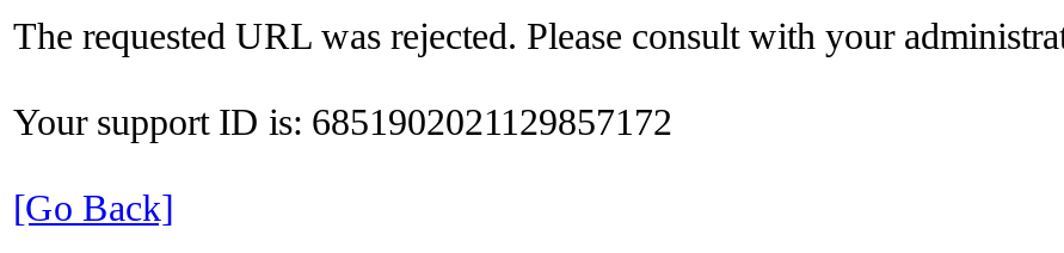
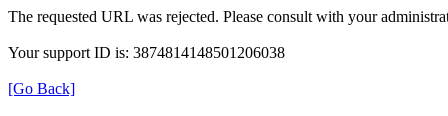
- Your support ID is: 6851902021129857172
+ Your support ID is: 3874814148501206038
